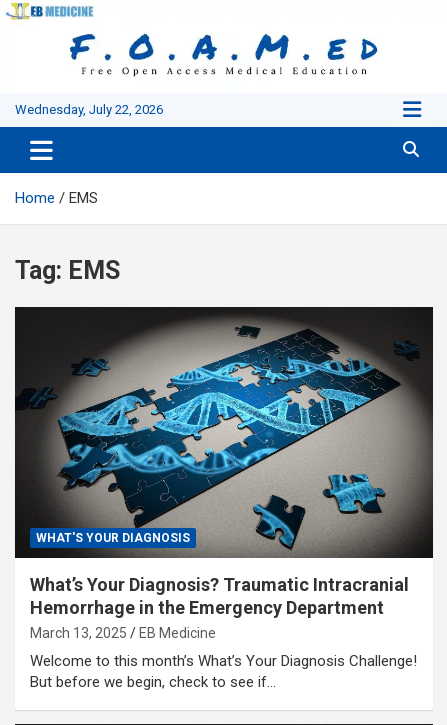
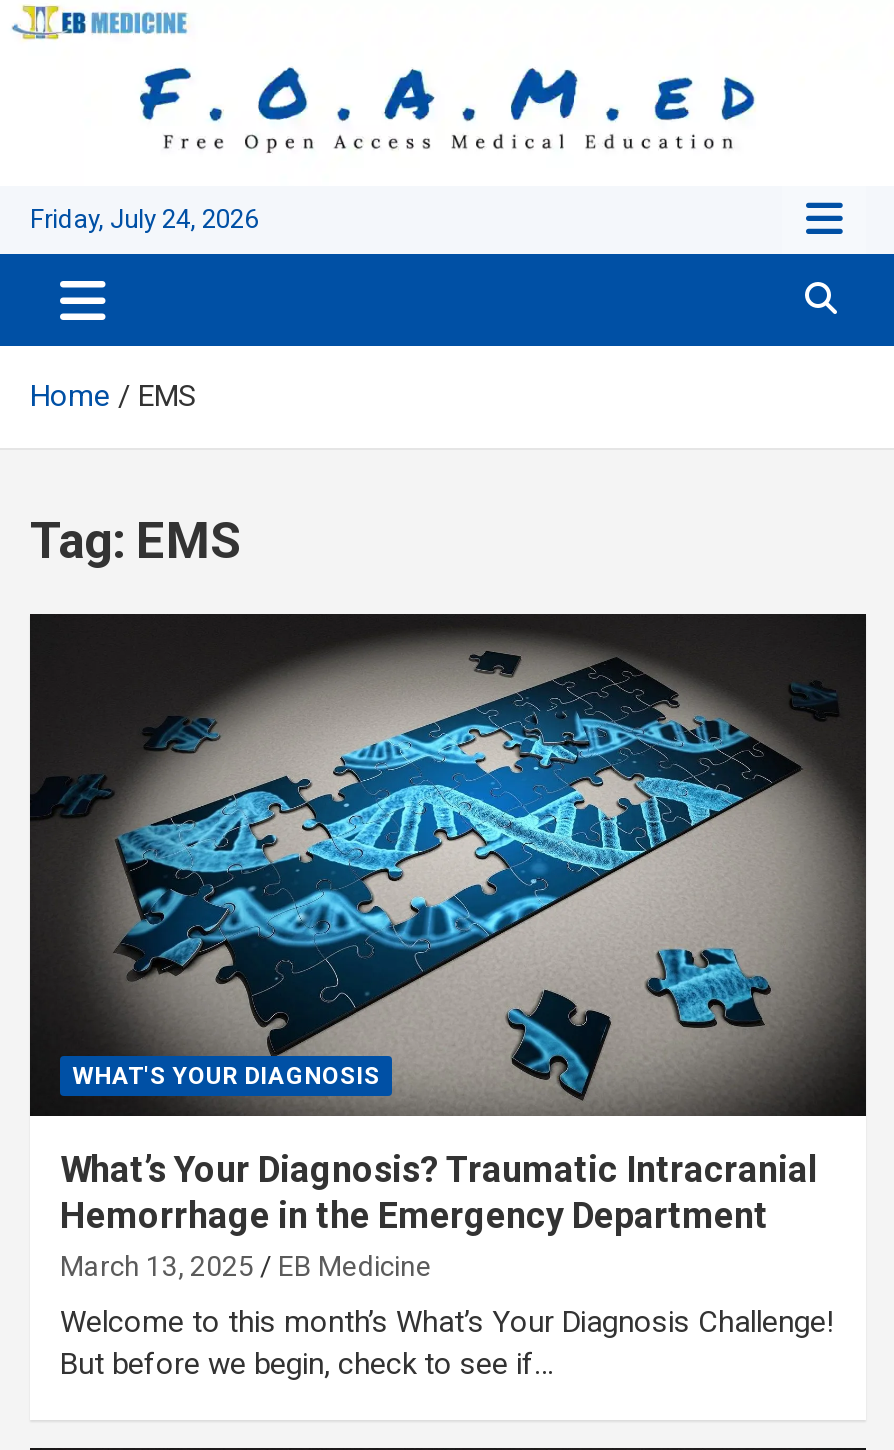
- Wednesday, July 22, 2026
+ Friday, July 24, 2026
